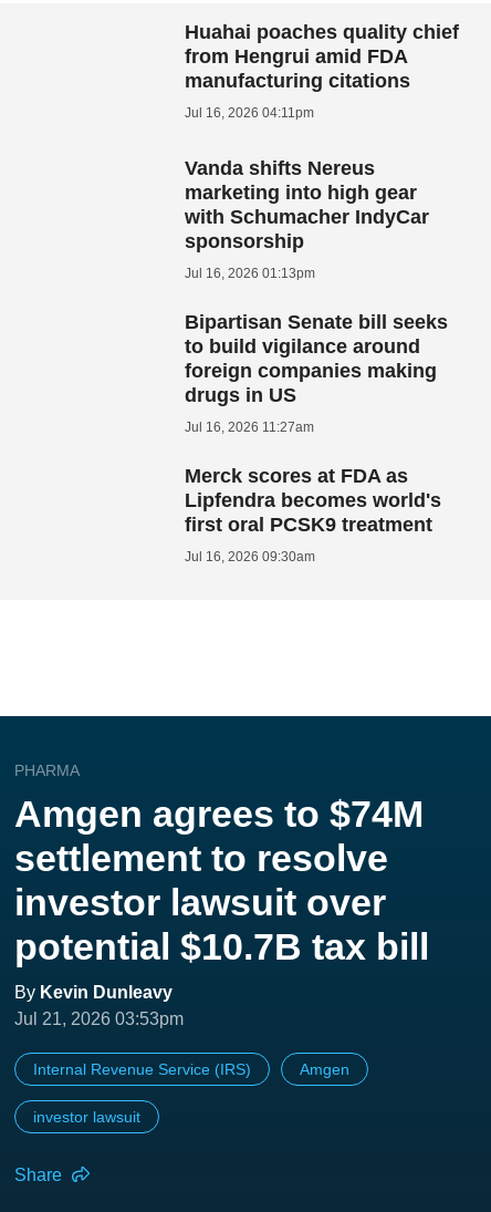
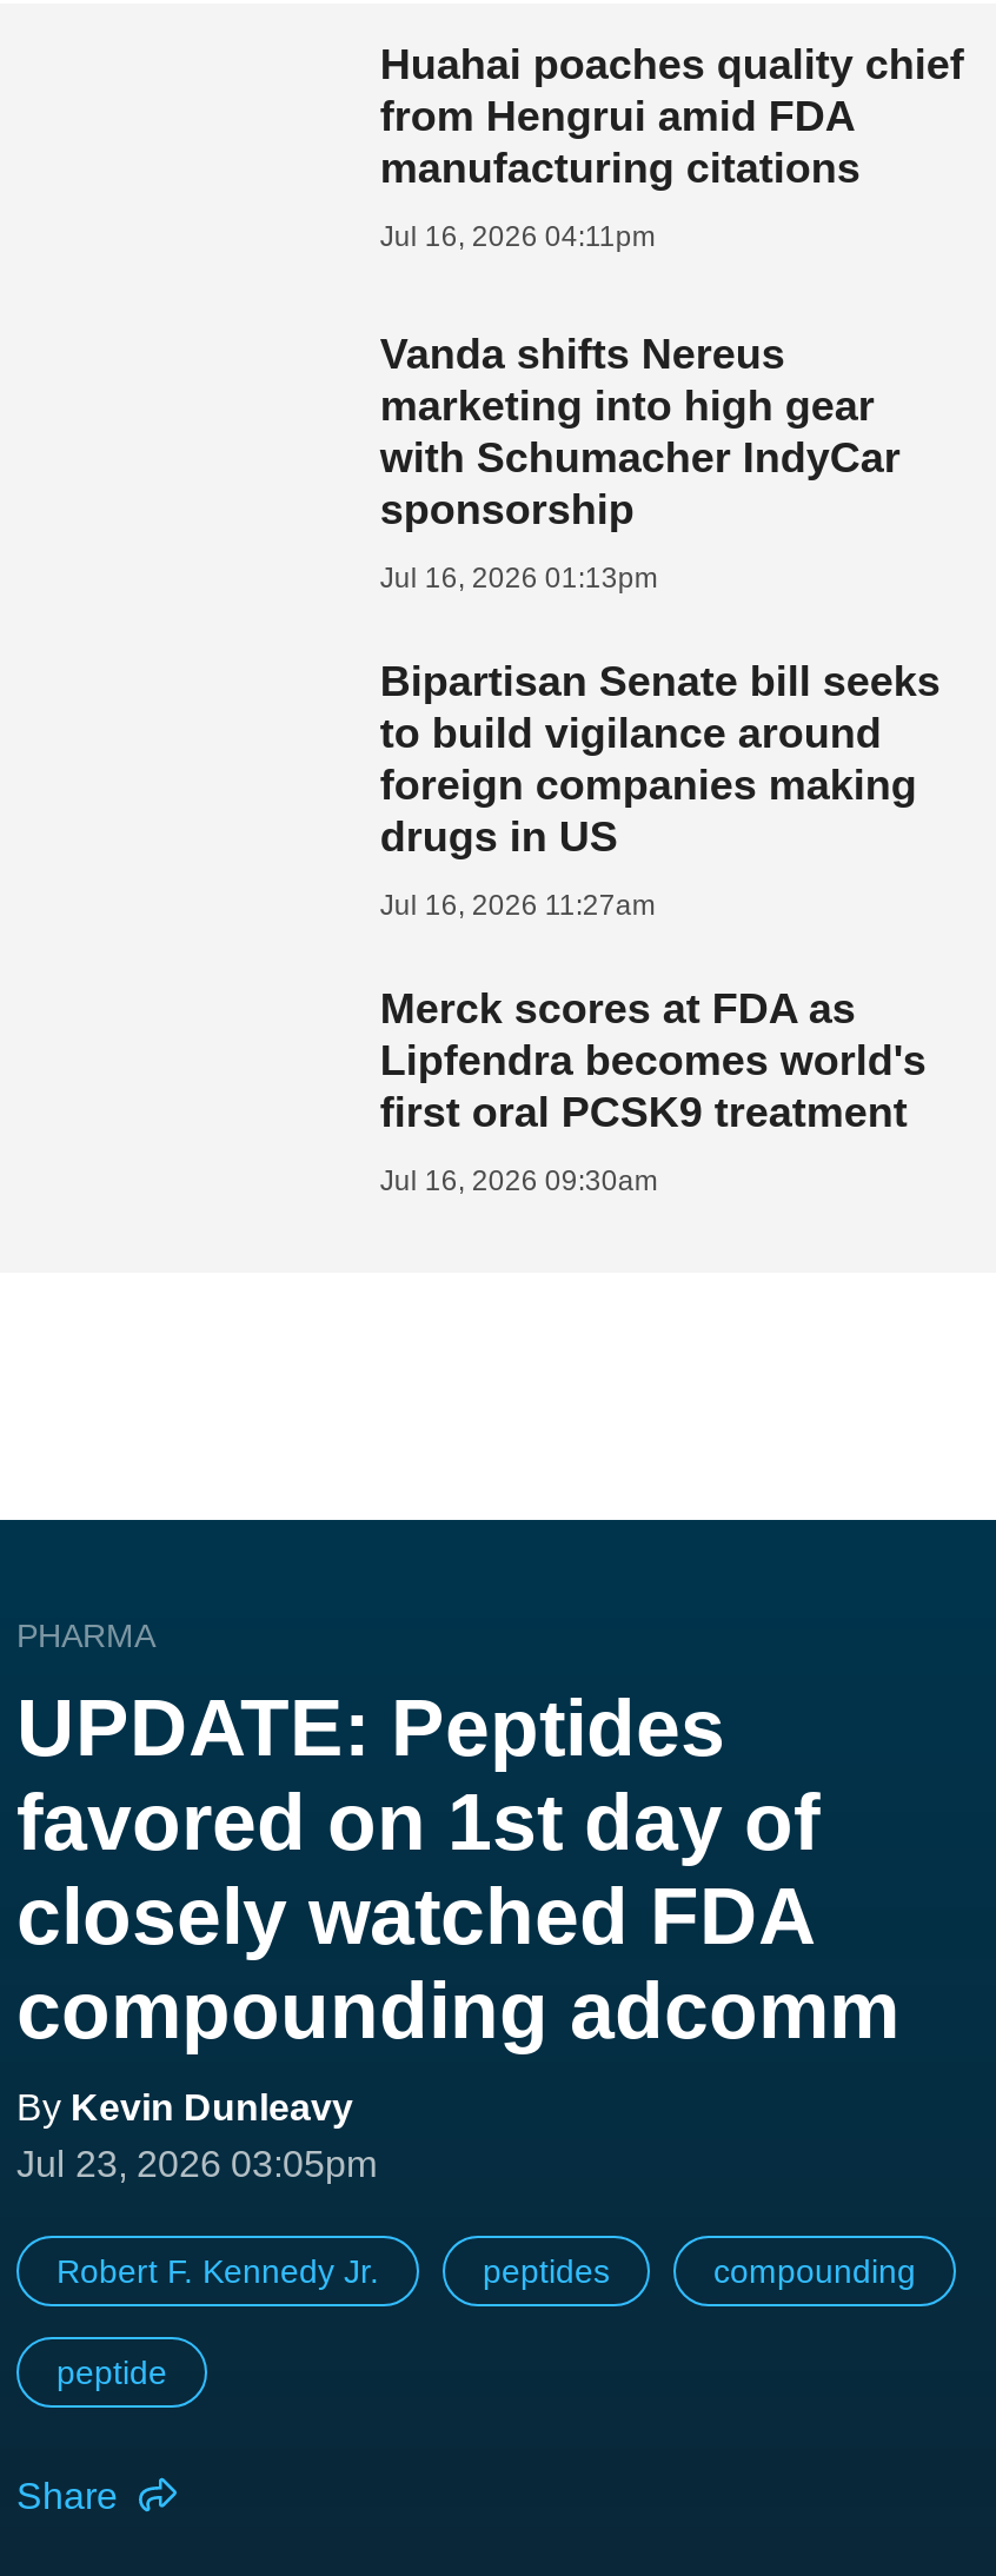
- Amgen agrees to $74M
- settlement to resolve
- investor lawsuit over
- potential $10.7B tax bill
+ UPDATE: Peptides
+ favored on 1st day of
+ closely watched FDA
+ compounding adcomm

- Jul 21, 2026 03:53pm
+ Jul 23, 2026 03:05pm

- Internal Revenue Service (IRS)
- Amgen
+ Robert F. Kennedy Jr.
+ peptides
+ compounding

- investor lawsuit
+ peptide
